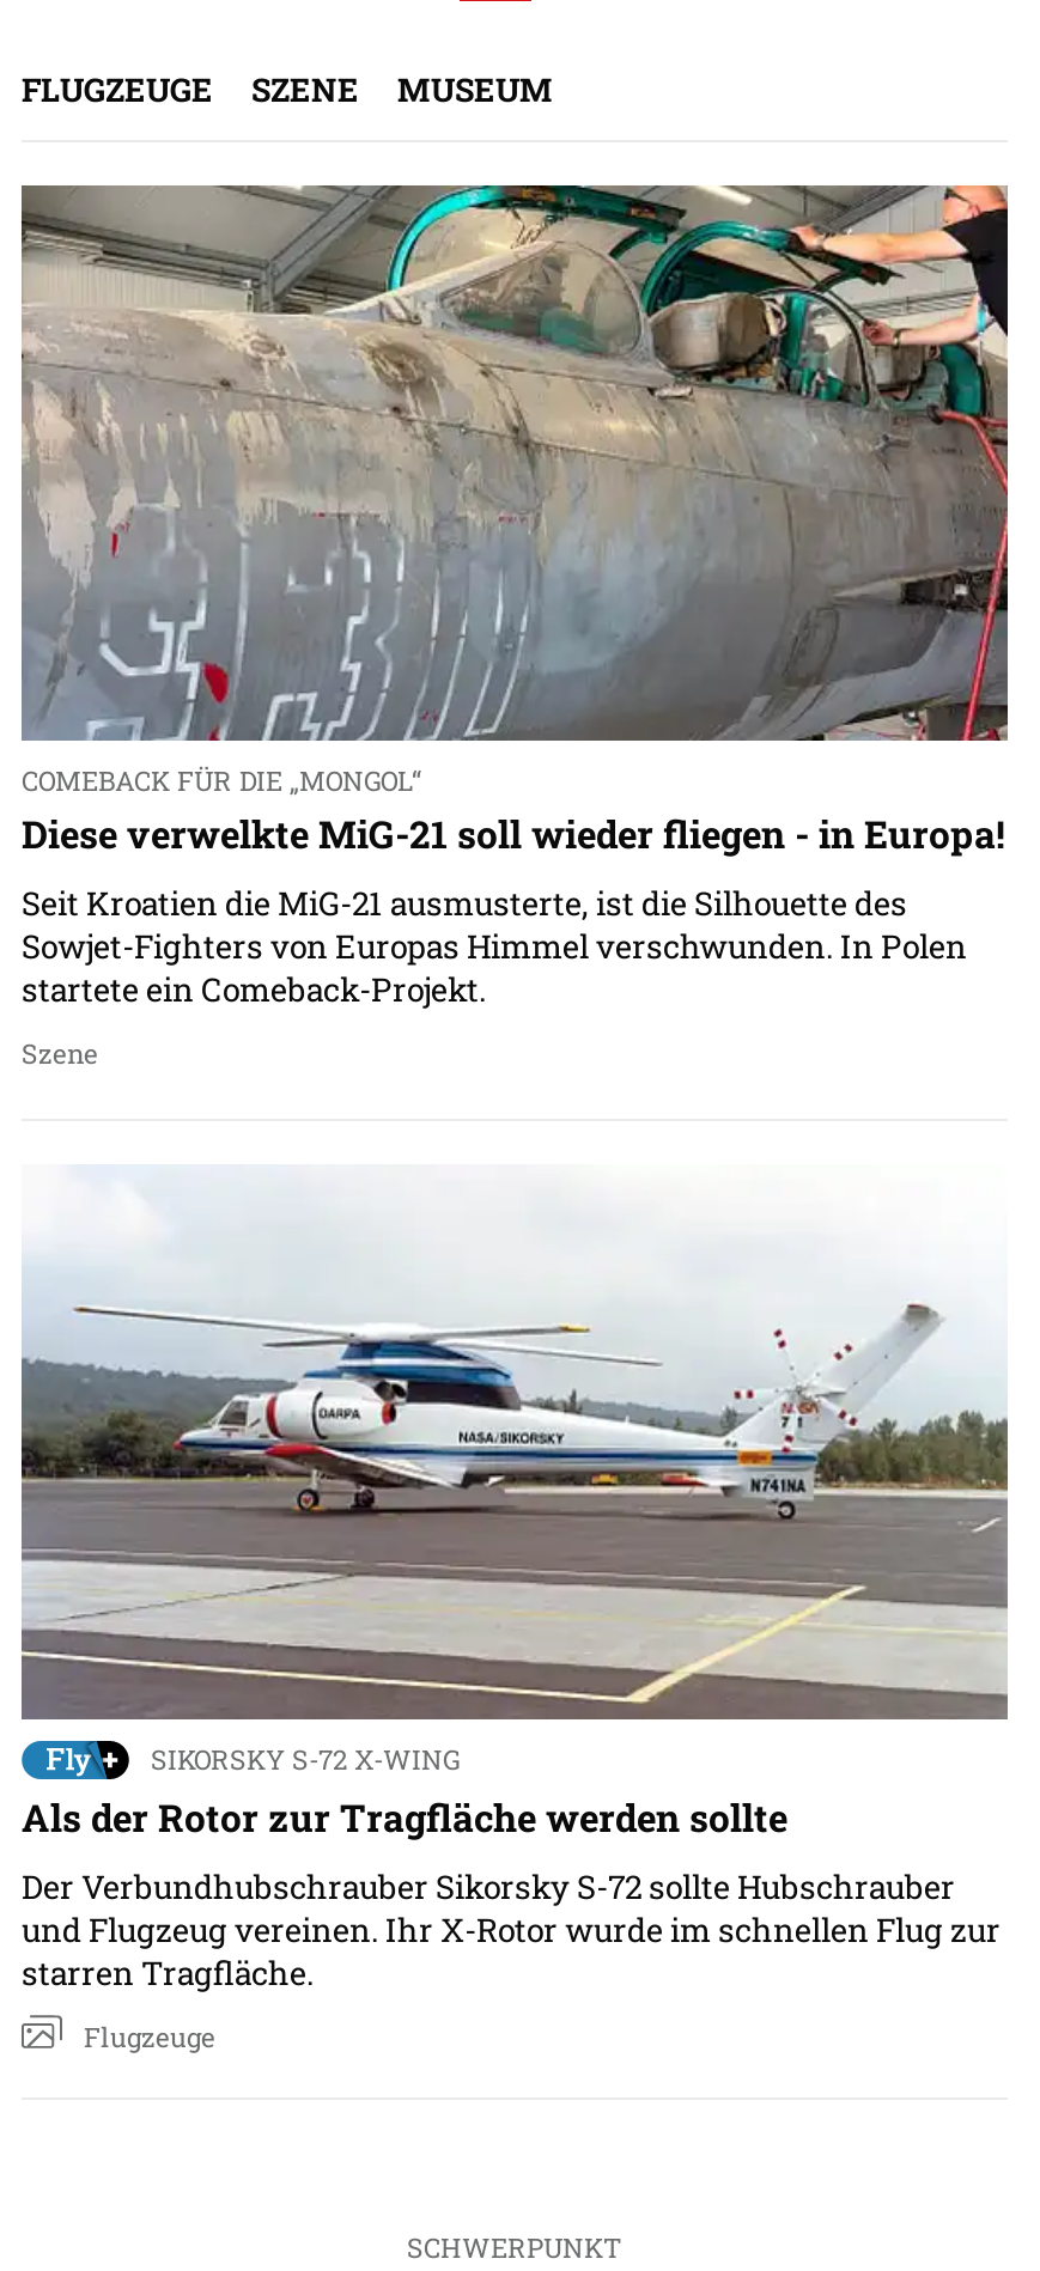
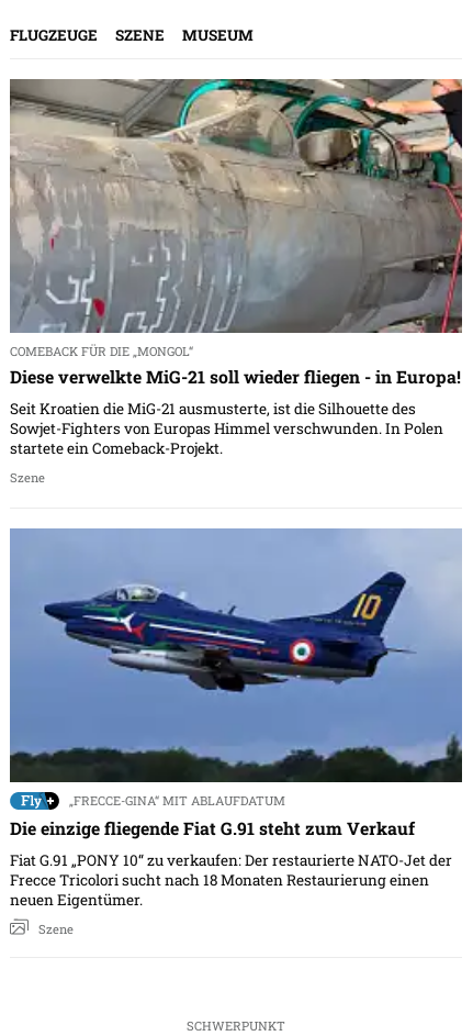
- [image]
- SIKORSKY S-72 X-WING
- Als der Rotor zur Tragfläche werden sollte
+ [image]
+ „FRECCE-GINA“ MIT ABLAUFDATUM
+ Die einzige fliegende Fiat G.91 steht zum Verkauf

- Der Verbundhubschrauber Sikorsky S-72 sollte Hubschrauber
- und Flugzeug vereinen. Ihr X-Rotor wurde im schnellen Flug zur
- starren Tragfläche.
+ Fiat G.91 „PONY 10“ zu verkaufen: Der restaurierte NATO-Jet der
+ Frecce Tricolori sucht nach 18 Monaten Restaurierung einen
+ neuen Eigentümer.

- Flugzeuge
+ Szene
